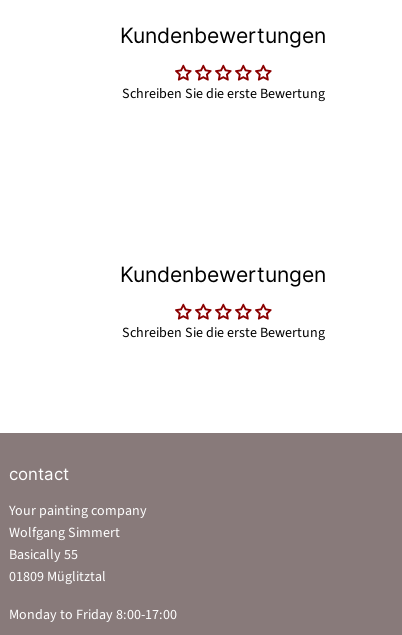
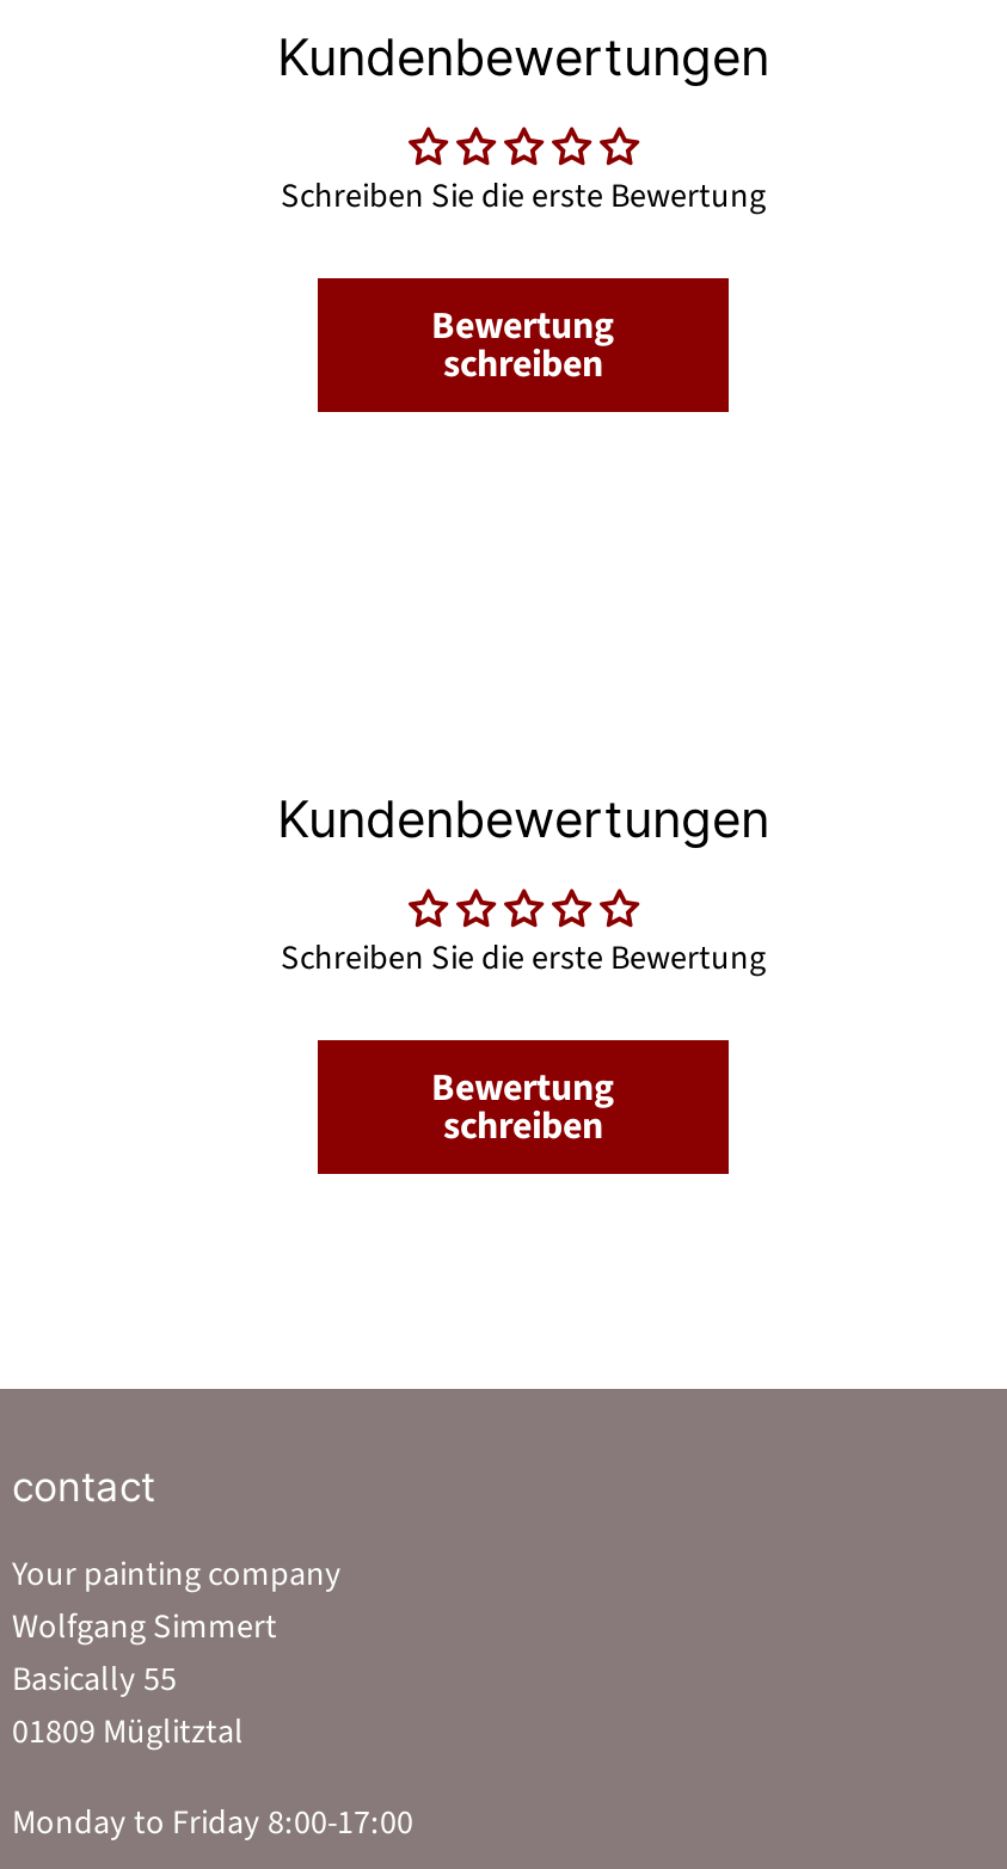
+ Bewertung
+ schreiben

+ Bewertung
+ schreiben
